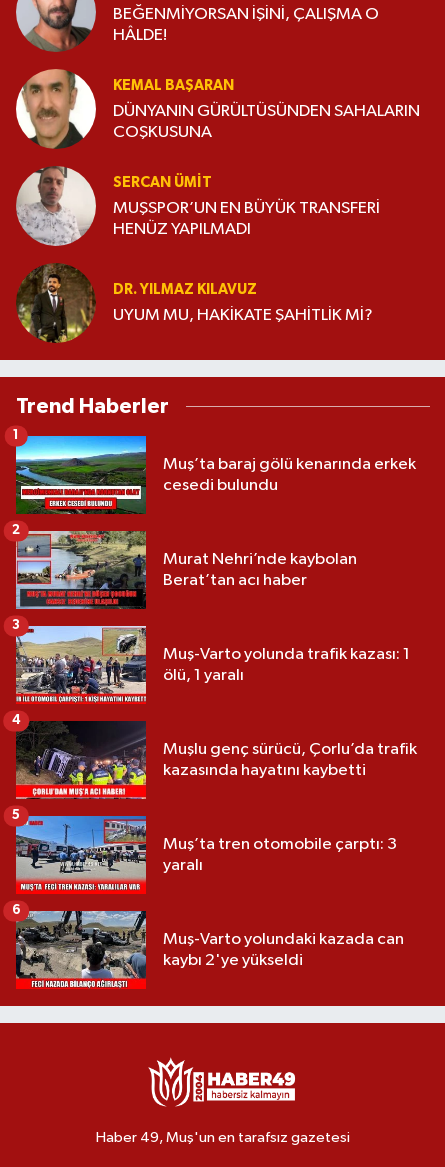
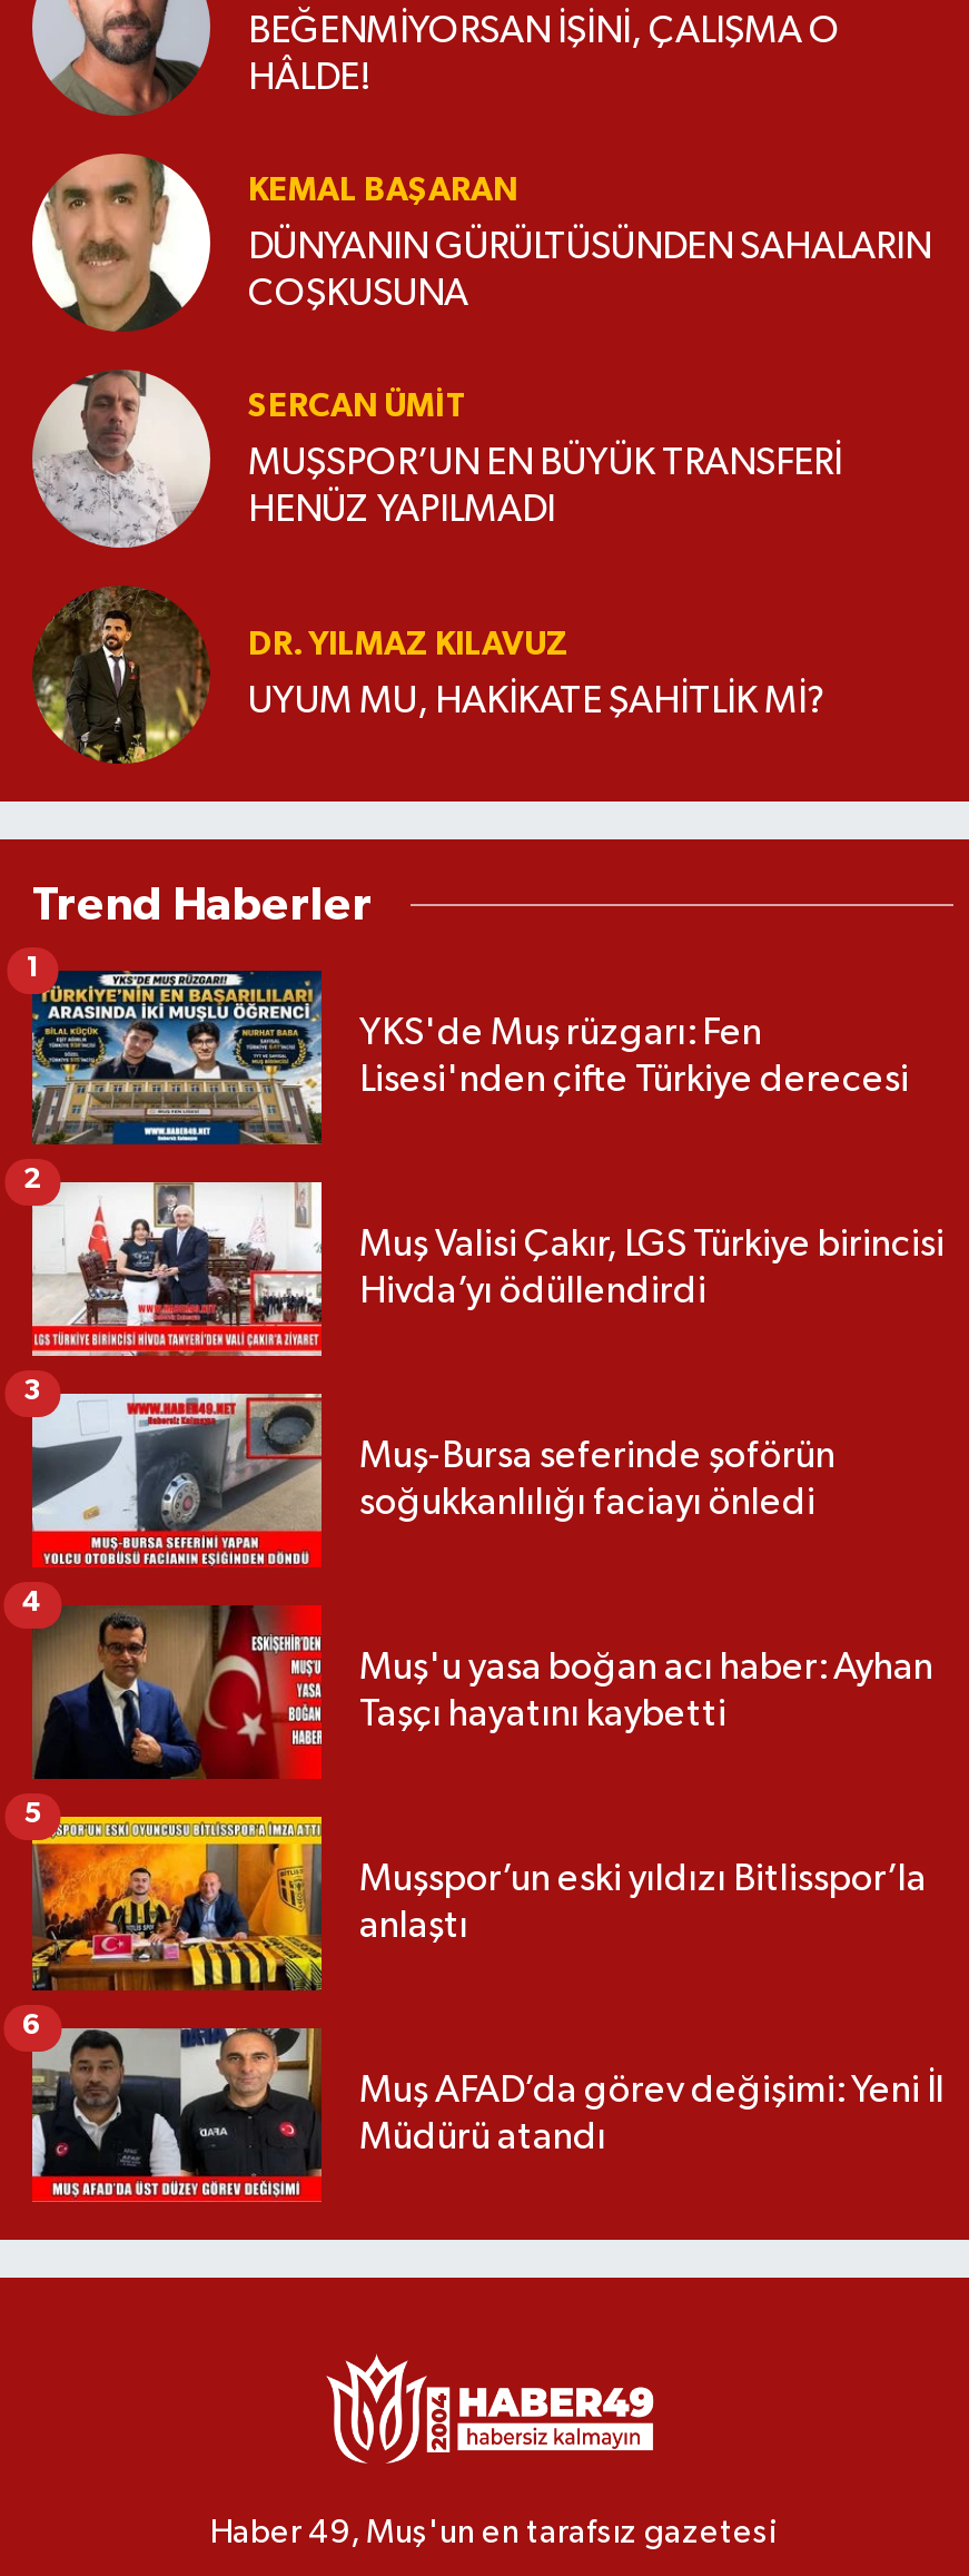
- [image]
- Muş’ta baraj gölü kenarında erkek
- cesedi bulundu
+ [image]
+ YKS'de Muş rüzgarı: Fen
+ Lisesi'nden çifte Türkiye derecesi

- [image]
- Murat Nehri’nde kaybolan
- Berat’tan acı haber
+ [image]
+ Muş Valisi Çakır, LGS Türkiye birincisi
+ Hivda’yı ödüllendirdi

- [image]
- Muş-Varto yolunda trafik kazası: 1
- ölü, 1 yaralı
+ [image]
+ Muş-Bursa seferinde şoförün
+ soğukkanlılığı faciayı önledi

- [image]
- Muşlu genç sürücü, Çorlu’da trafik
- kazasında hayatını kaybetti
+ [image]
+ Muş'u yasa boğan acı haber: Ayhan
+ Taşçı hayatını kaybetti

- [image]
- Muş’ta tren otomobile çarptı: 3
- yaralı
+ [image]
+ Muşspor’un eski yıldızı Bitlisspor’la
+ anlaştı

- [image]
- Muş-Varto yolundaki kazada can
- kaybı 2'ye yükseldi
+ [image]
+ Muş AFAD’da görev değişimi: Yeni İl
+ Müdürü atandı
